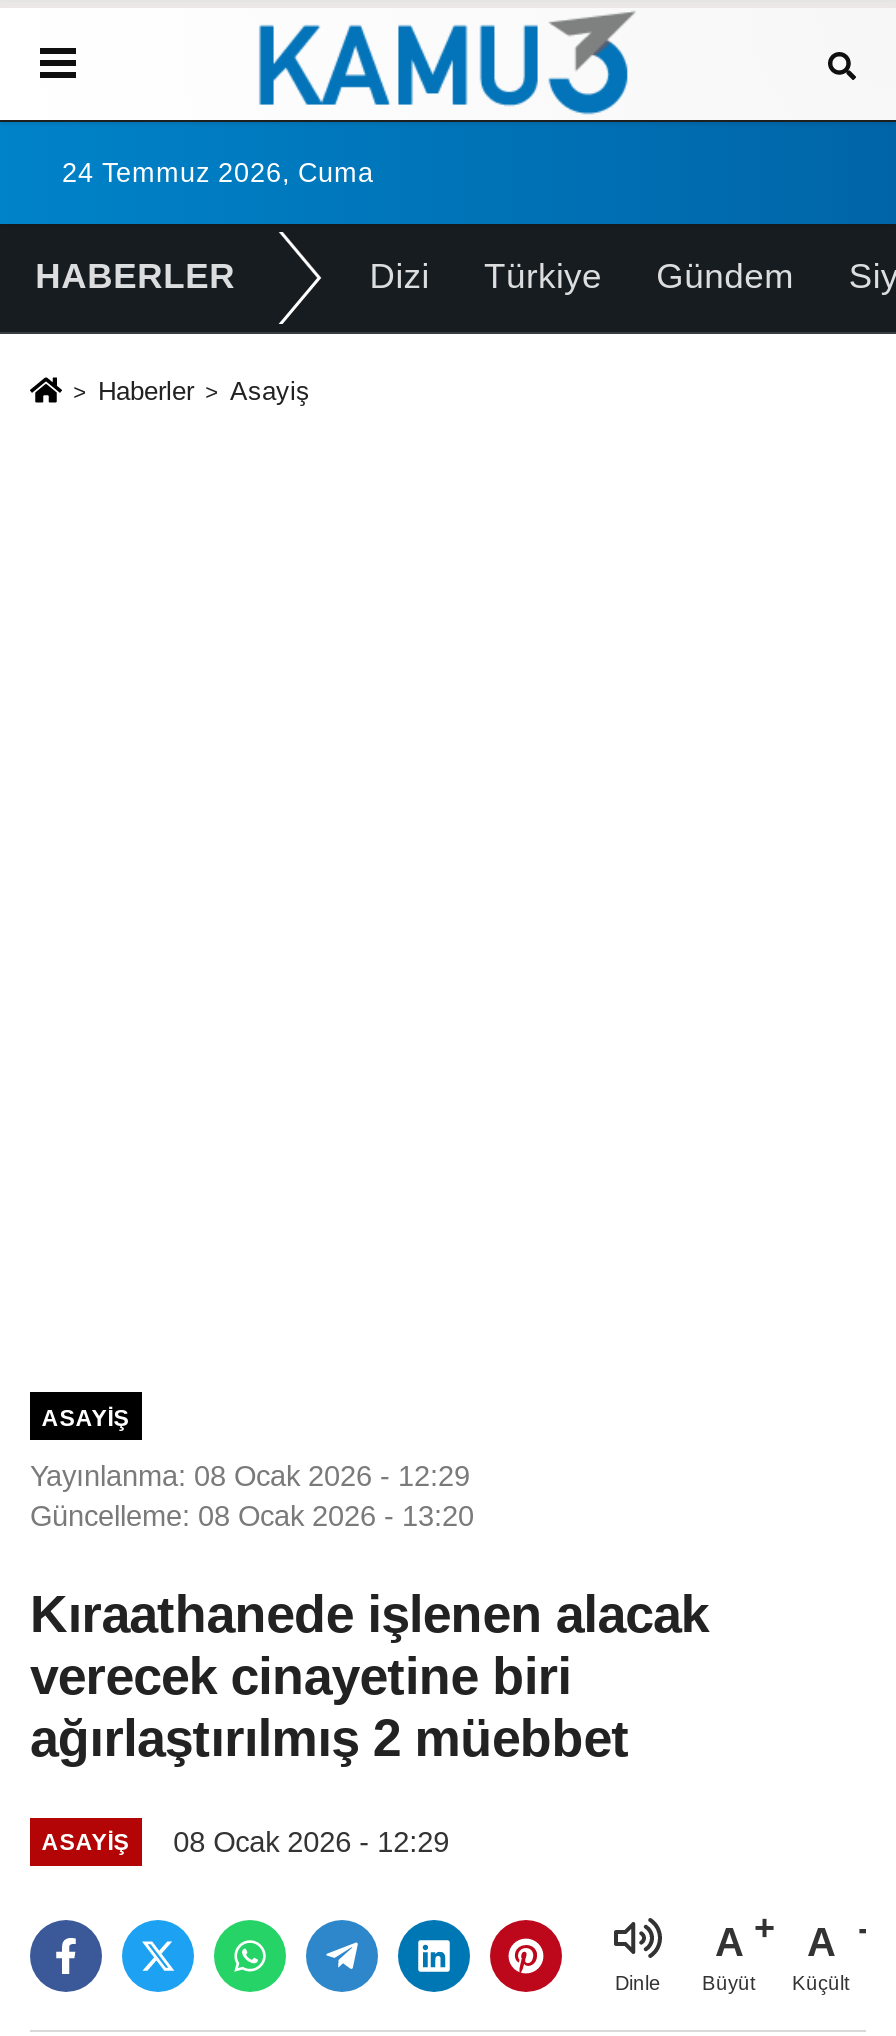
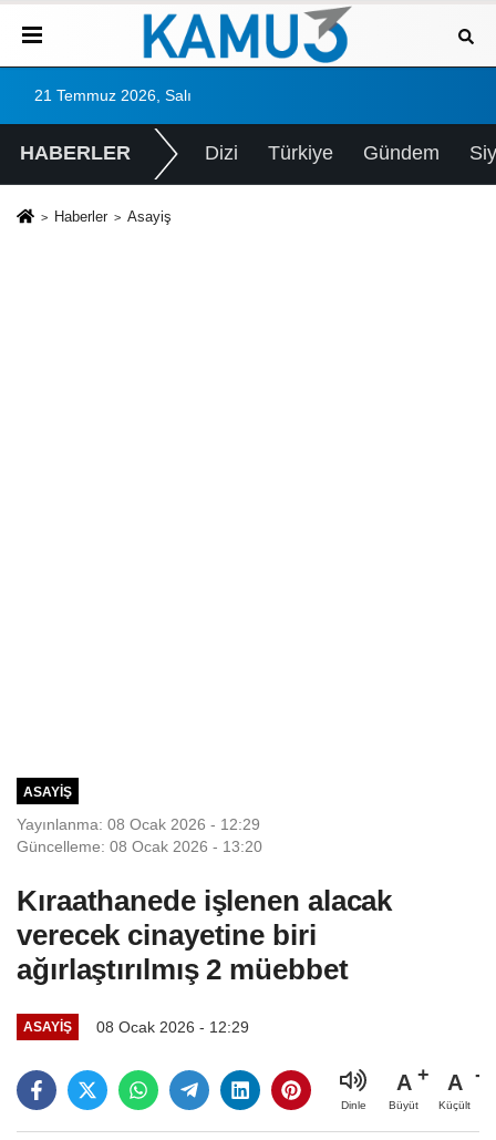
- 24 Temmuz 2026, Cuma
+ 21 Temmuz 2026, Salı
